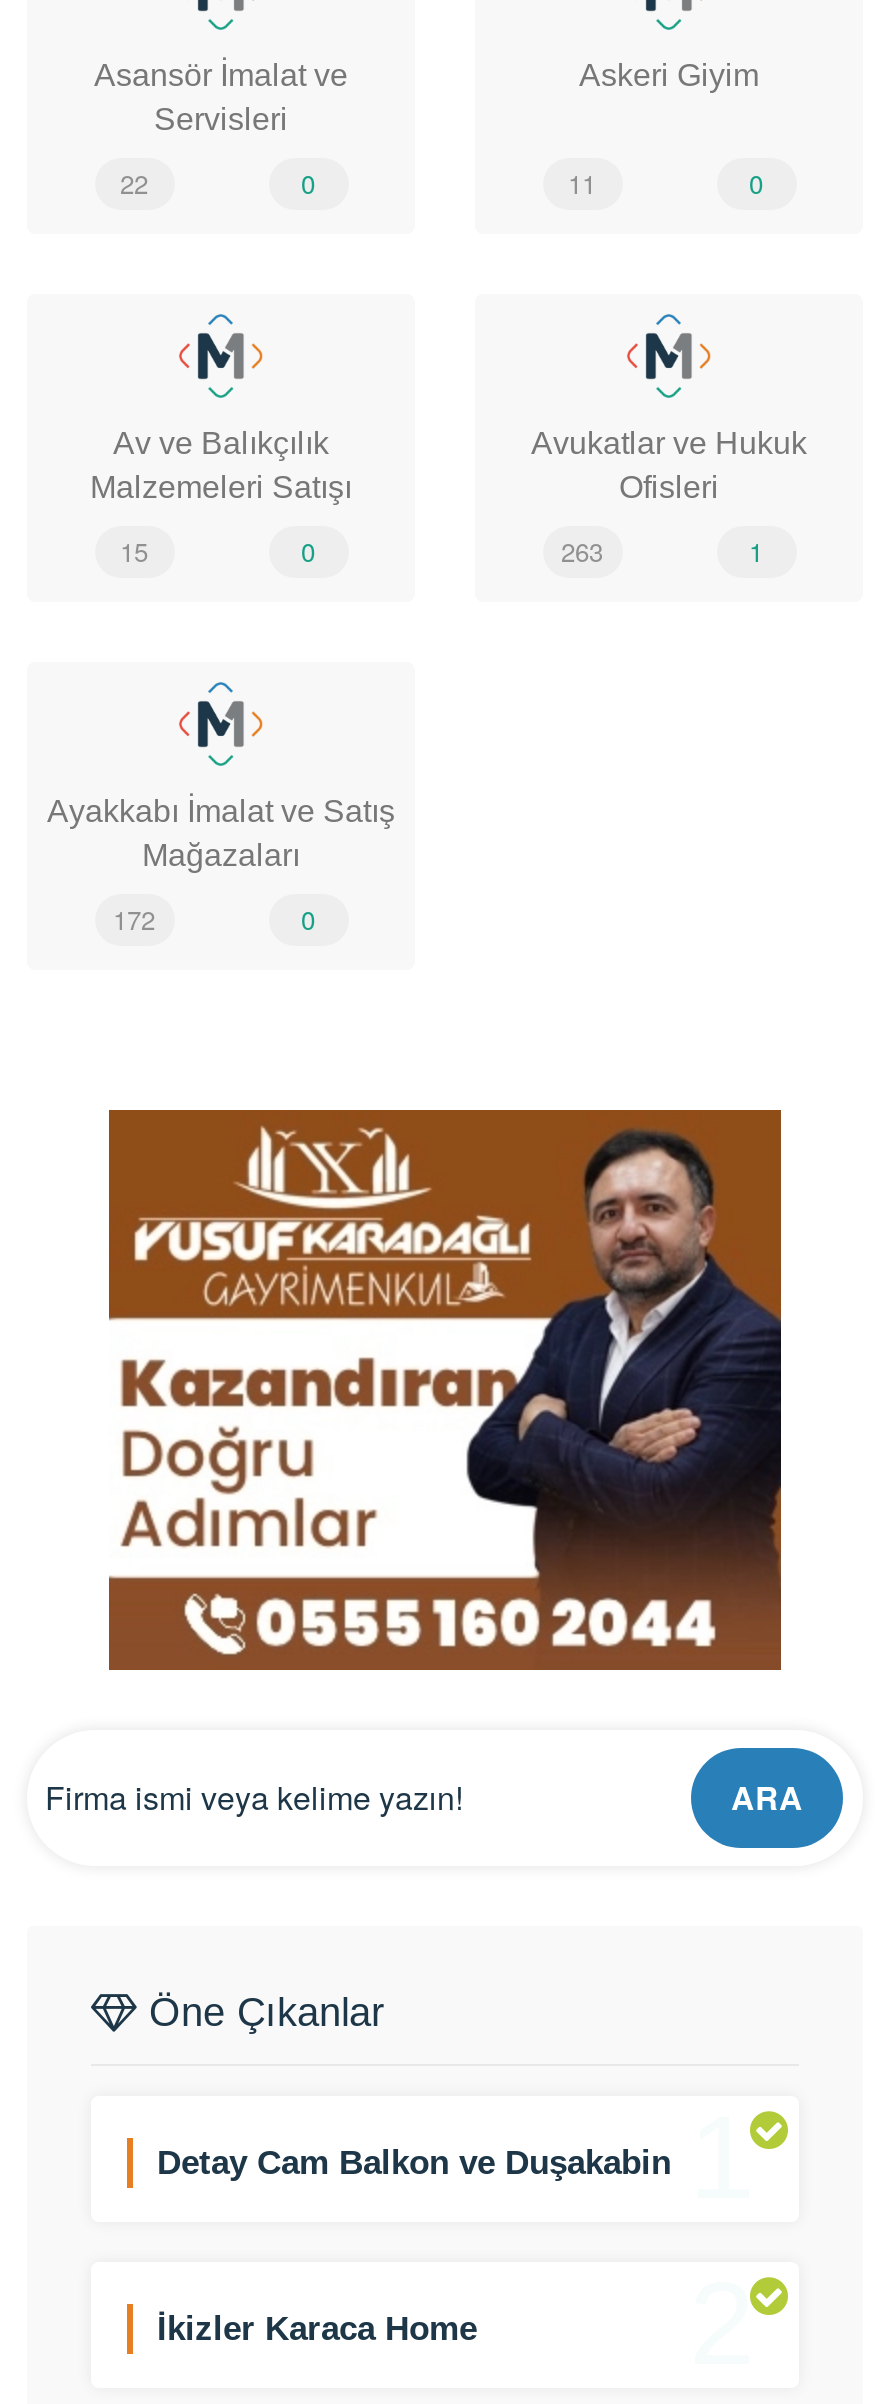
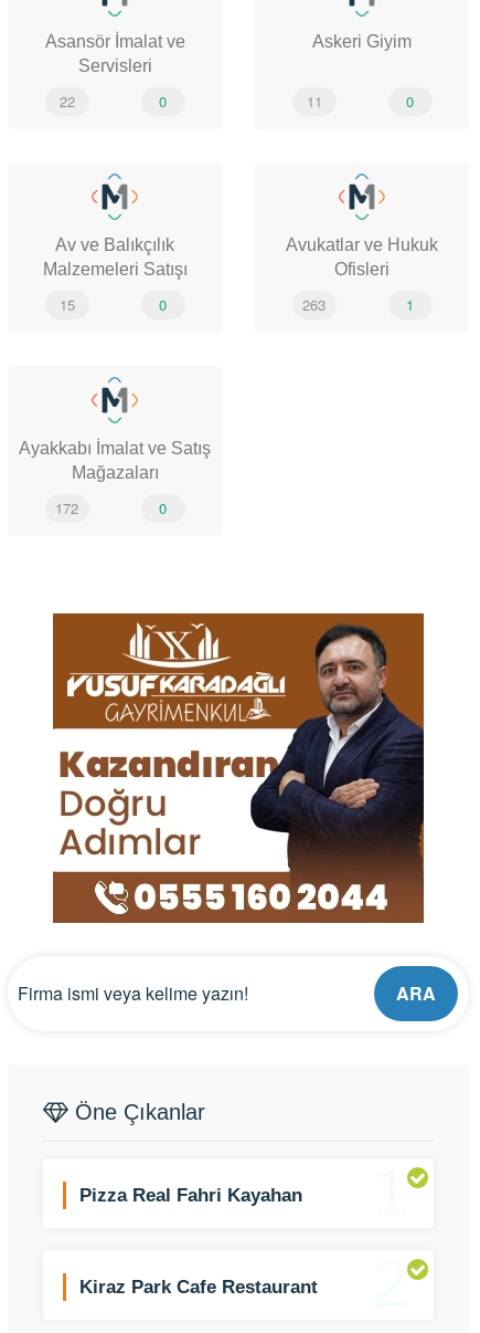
- Detay Cam Balkon ve Duşakabin
+ Pizza Real Fahri Kayahan

- İkizler Karaca Home
+ Kiraz Park Cafe Restaurant
